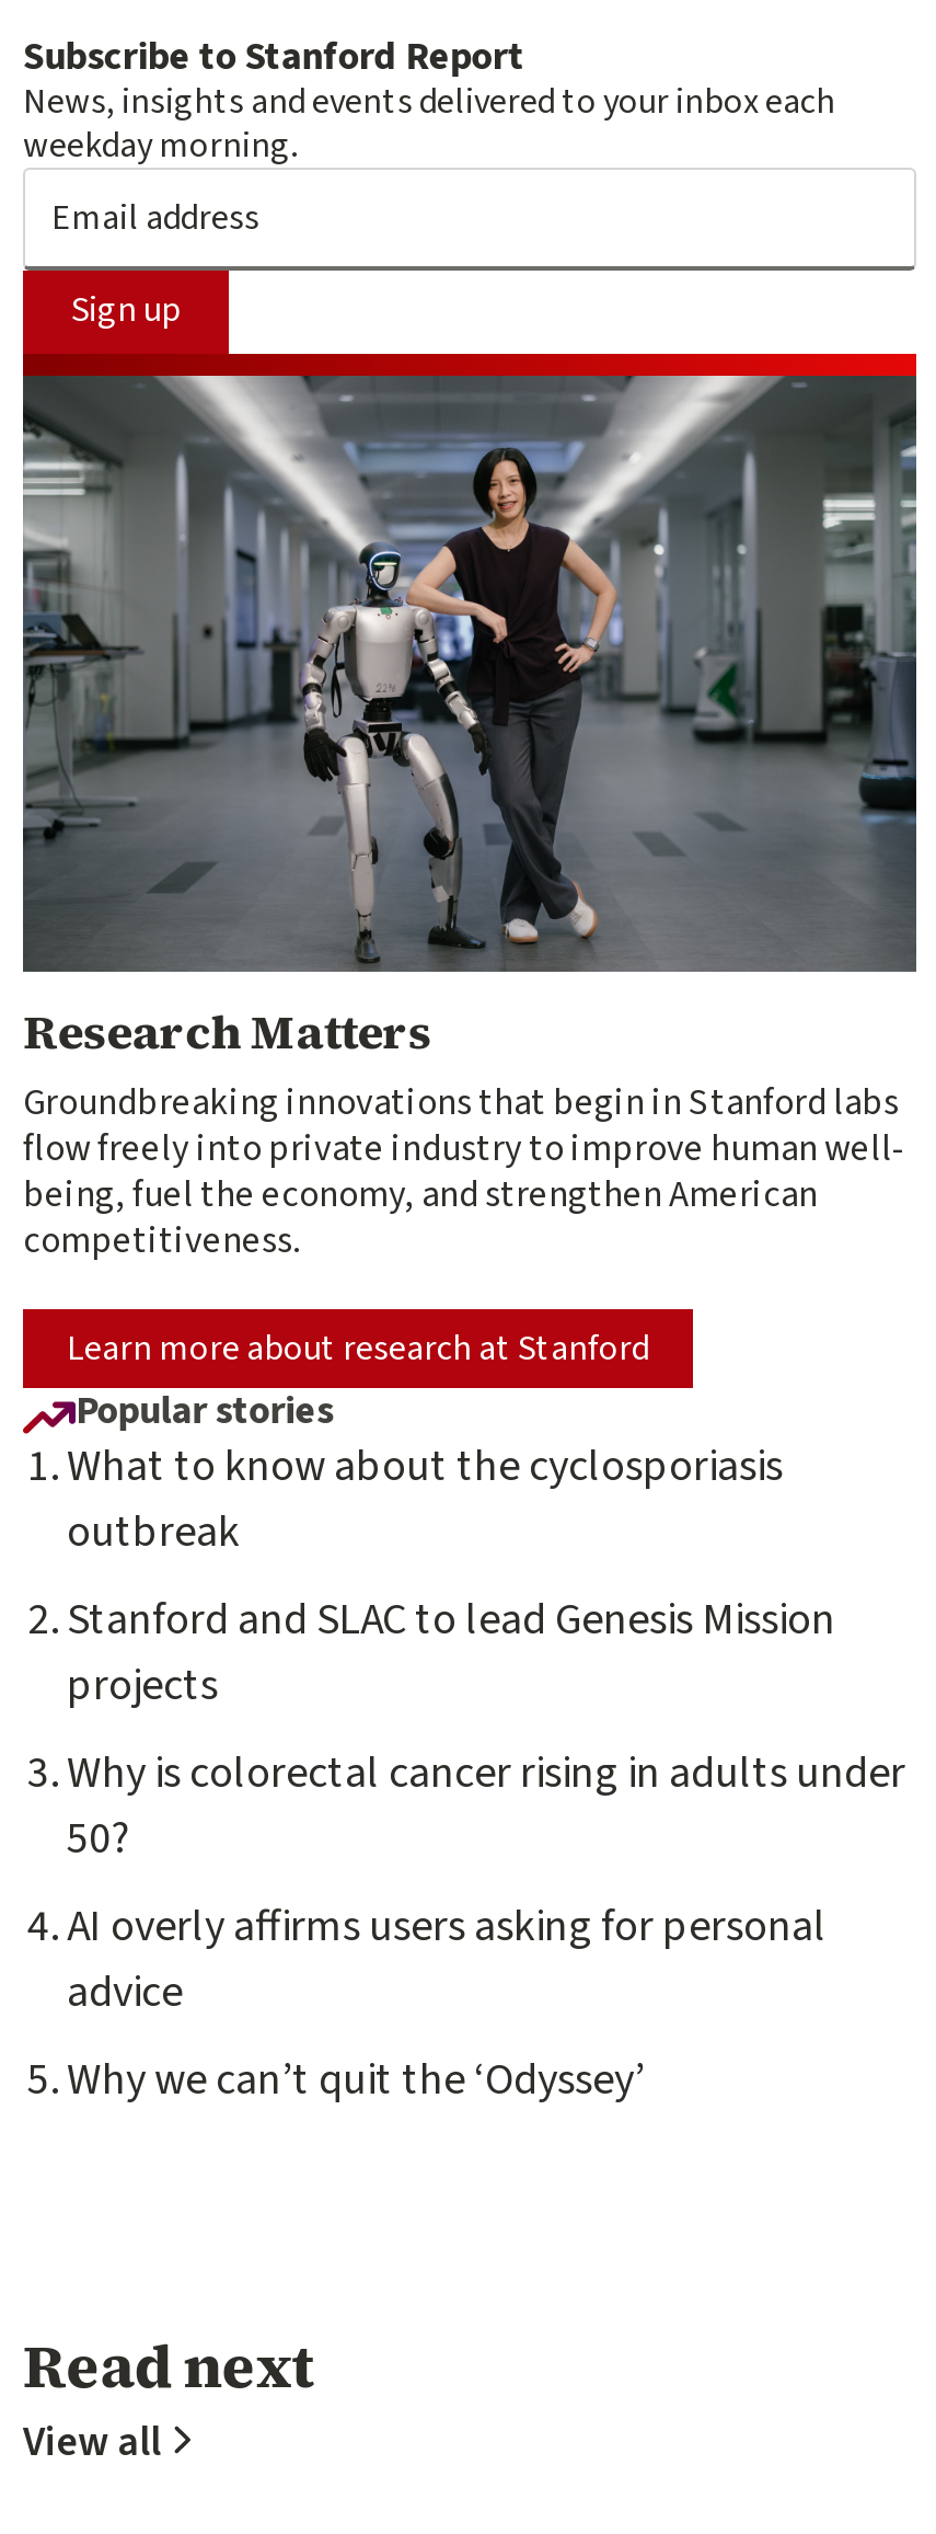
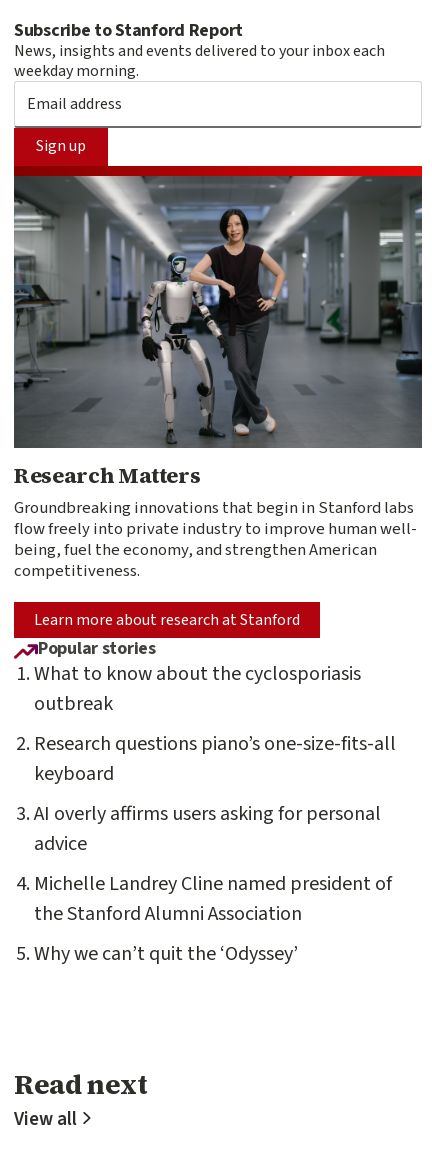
- Stanford and SLAC to lead Genesis Mission
- projects
- Why is colorectal cancer rising in adults under
- 50?
+ Research questions piano’s one-size-fits-all
+ keyboard

moved up: AI overly affirms users asking for personal | advice

+ Michelle Landrey Cline named president of
+ the Stanford Alumni Association
